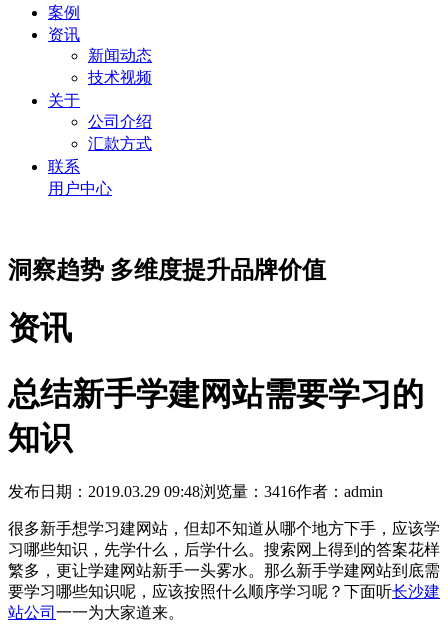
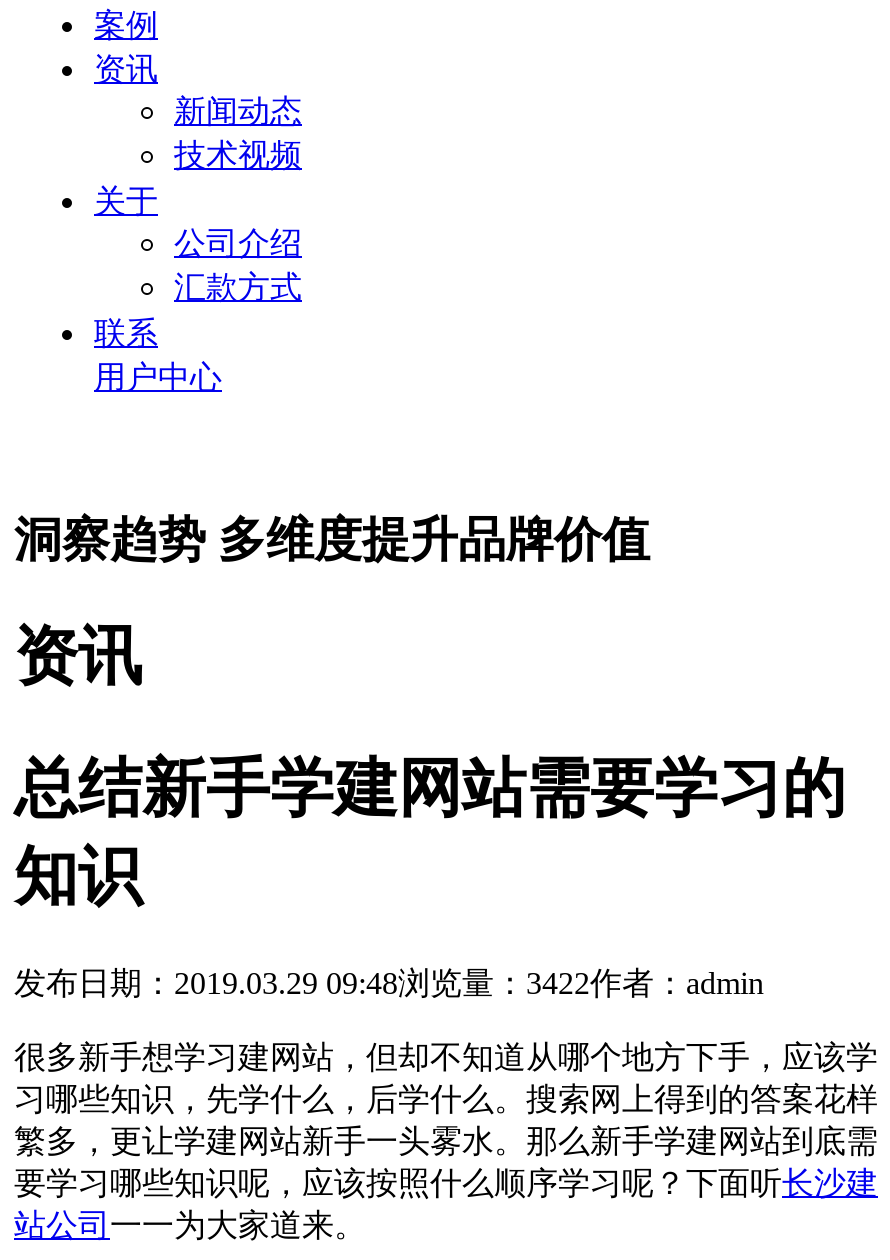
- 发布日期：2019.03.29 09:48浏览量：3416作者：admin
+ 发布日期：2019.03.29 09:48浏览量：3422作者：admin
